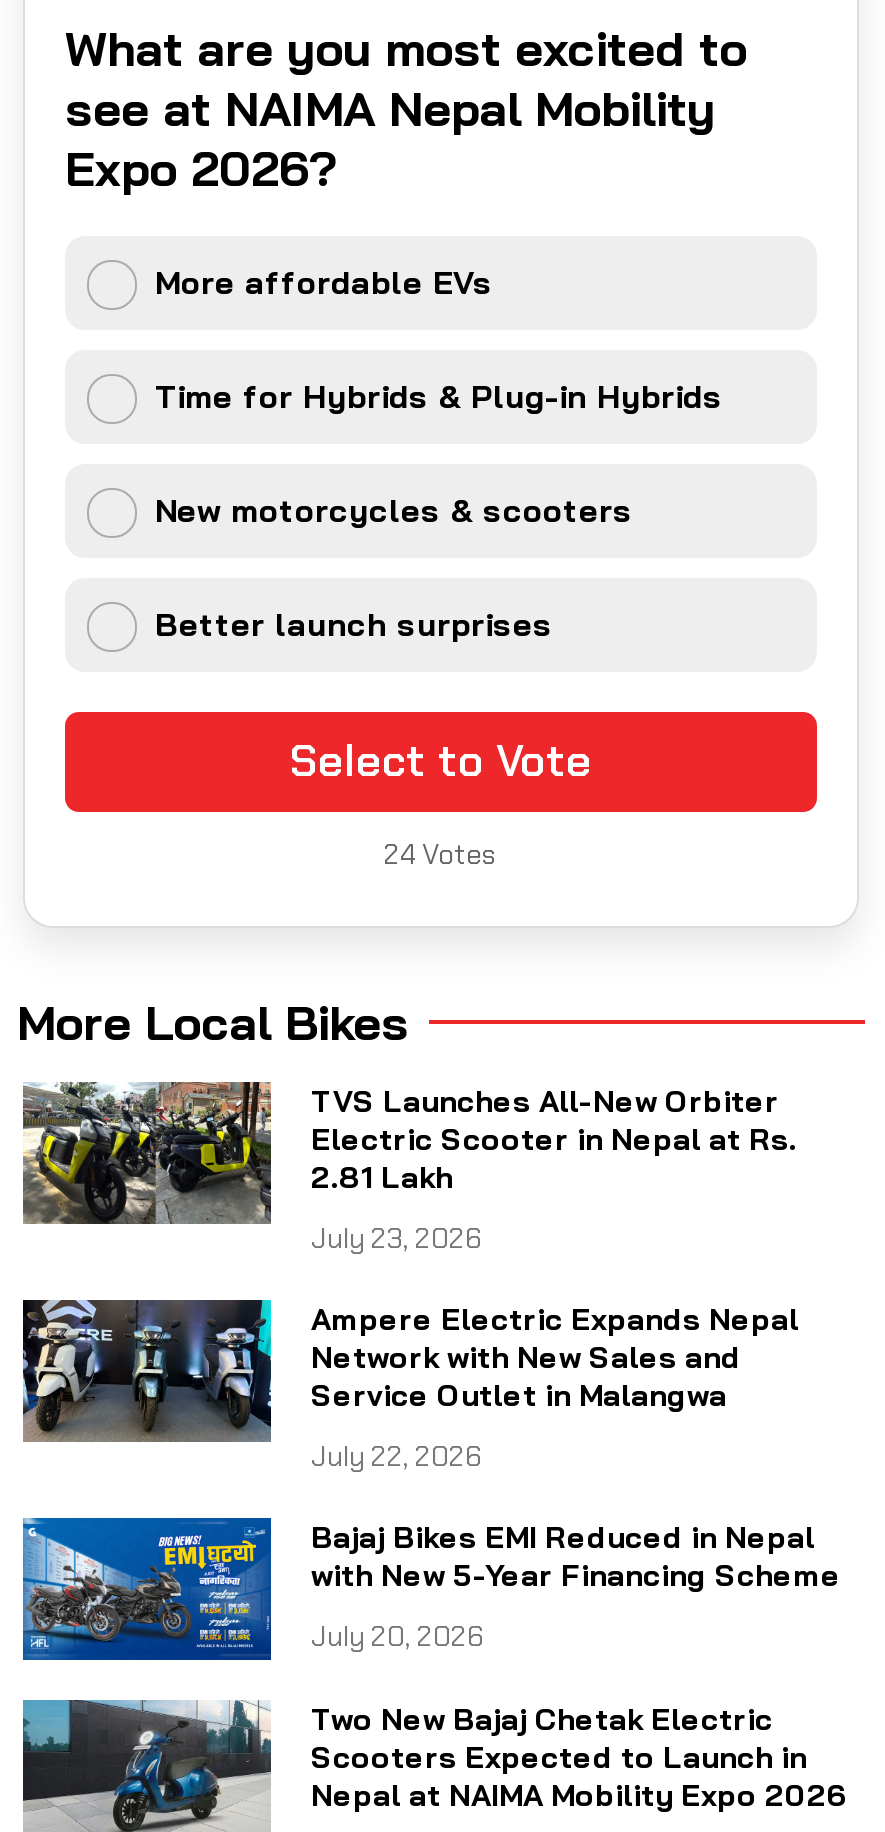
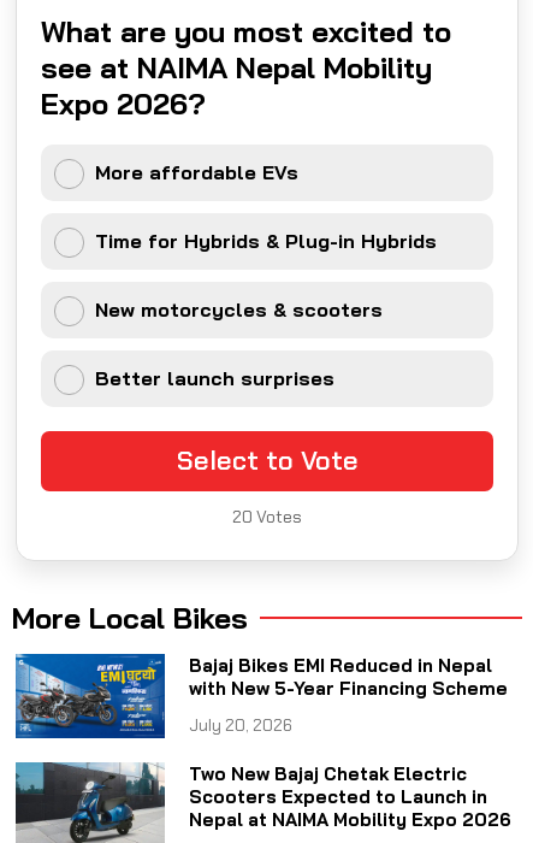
- 24 Votes
+ 20 Votes

- [image]
- TVS Launches All-New Orbiter
- Electric Scooter in Nepal at Rs.
- 2.81 Lakh
- July 23, 2026
- Ampere Electric Expands Nepal
- Network with New Sales and
- Service Outlet in Malangwa
- July 22, 2026

- [image]
